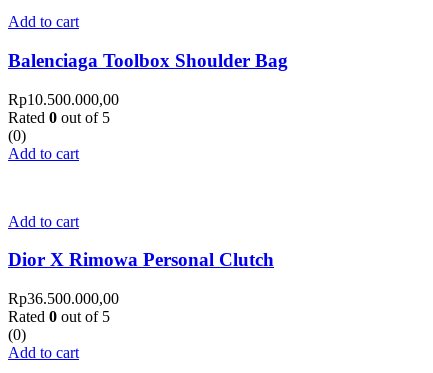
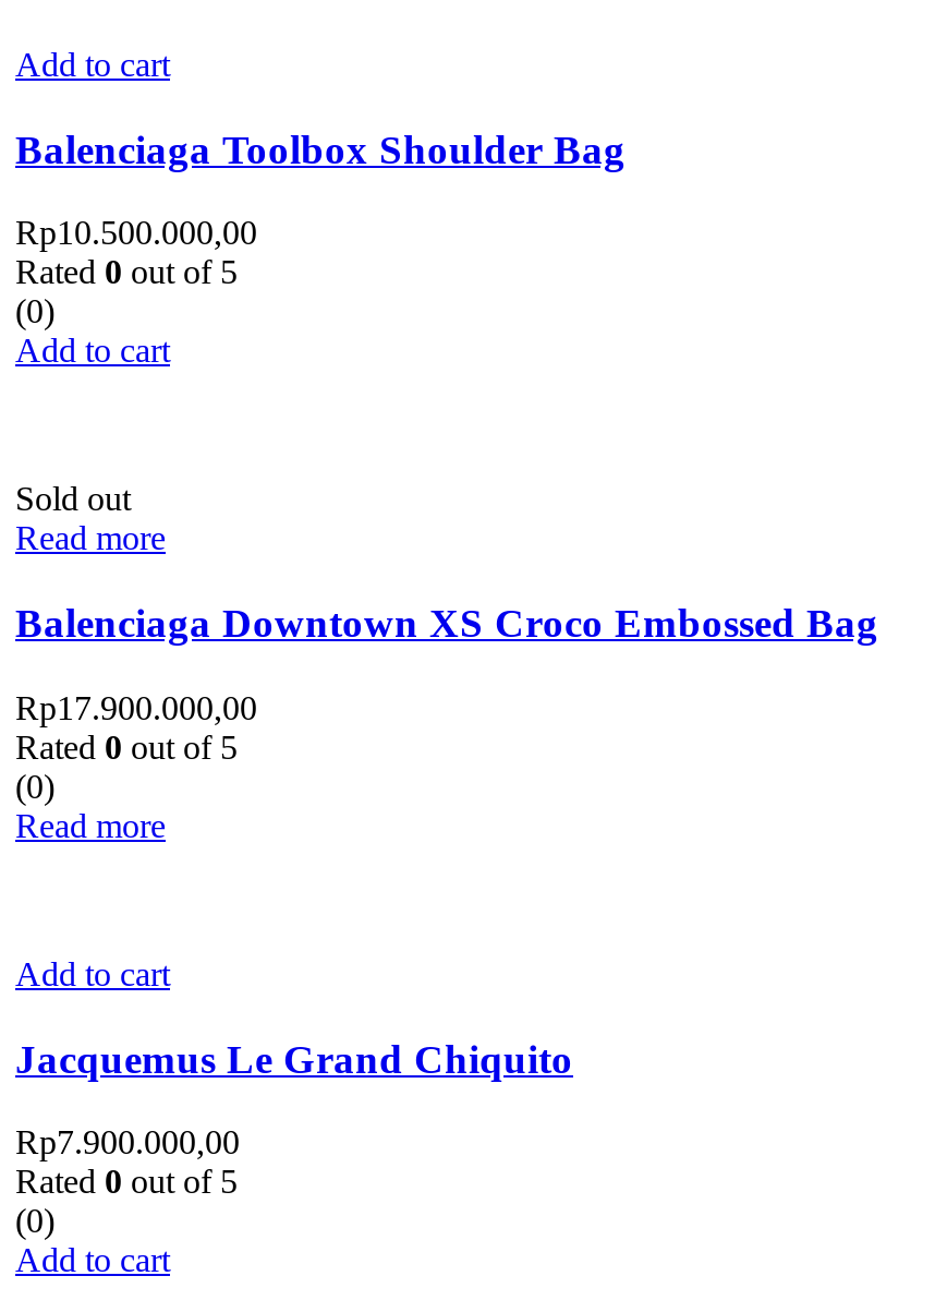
+ Sold out
+ Read more
+ Balenciaga Downtown XS Croco Embossed Bag
+ Rp17.900.000,00
+ Rated 0 out of 5
+ (0)
+ Read more

- Dior X Rimowa Personal Clutch
+ Jacquemus Le Grand Chiquito

- Rp36.500.000,00
+ Rp7.900.000,00
